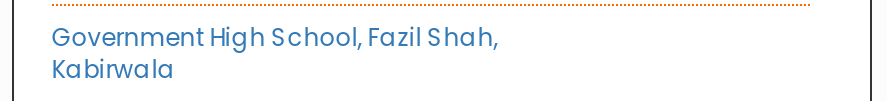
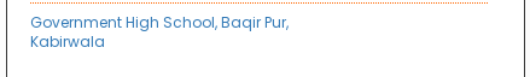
- Government High School, Fazil Shah,
+ Government High School, Baqir Pur,
